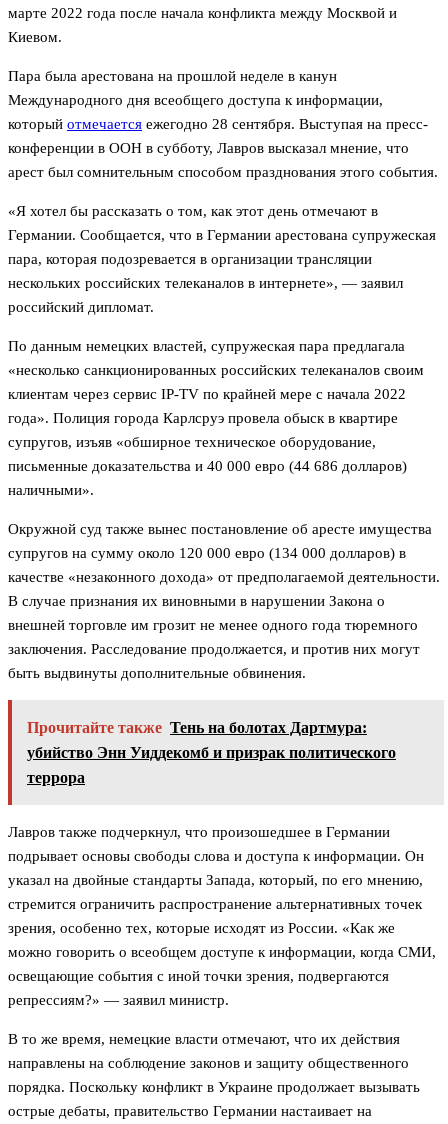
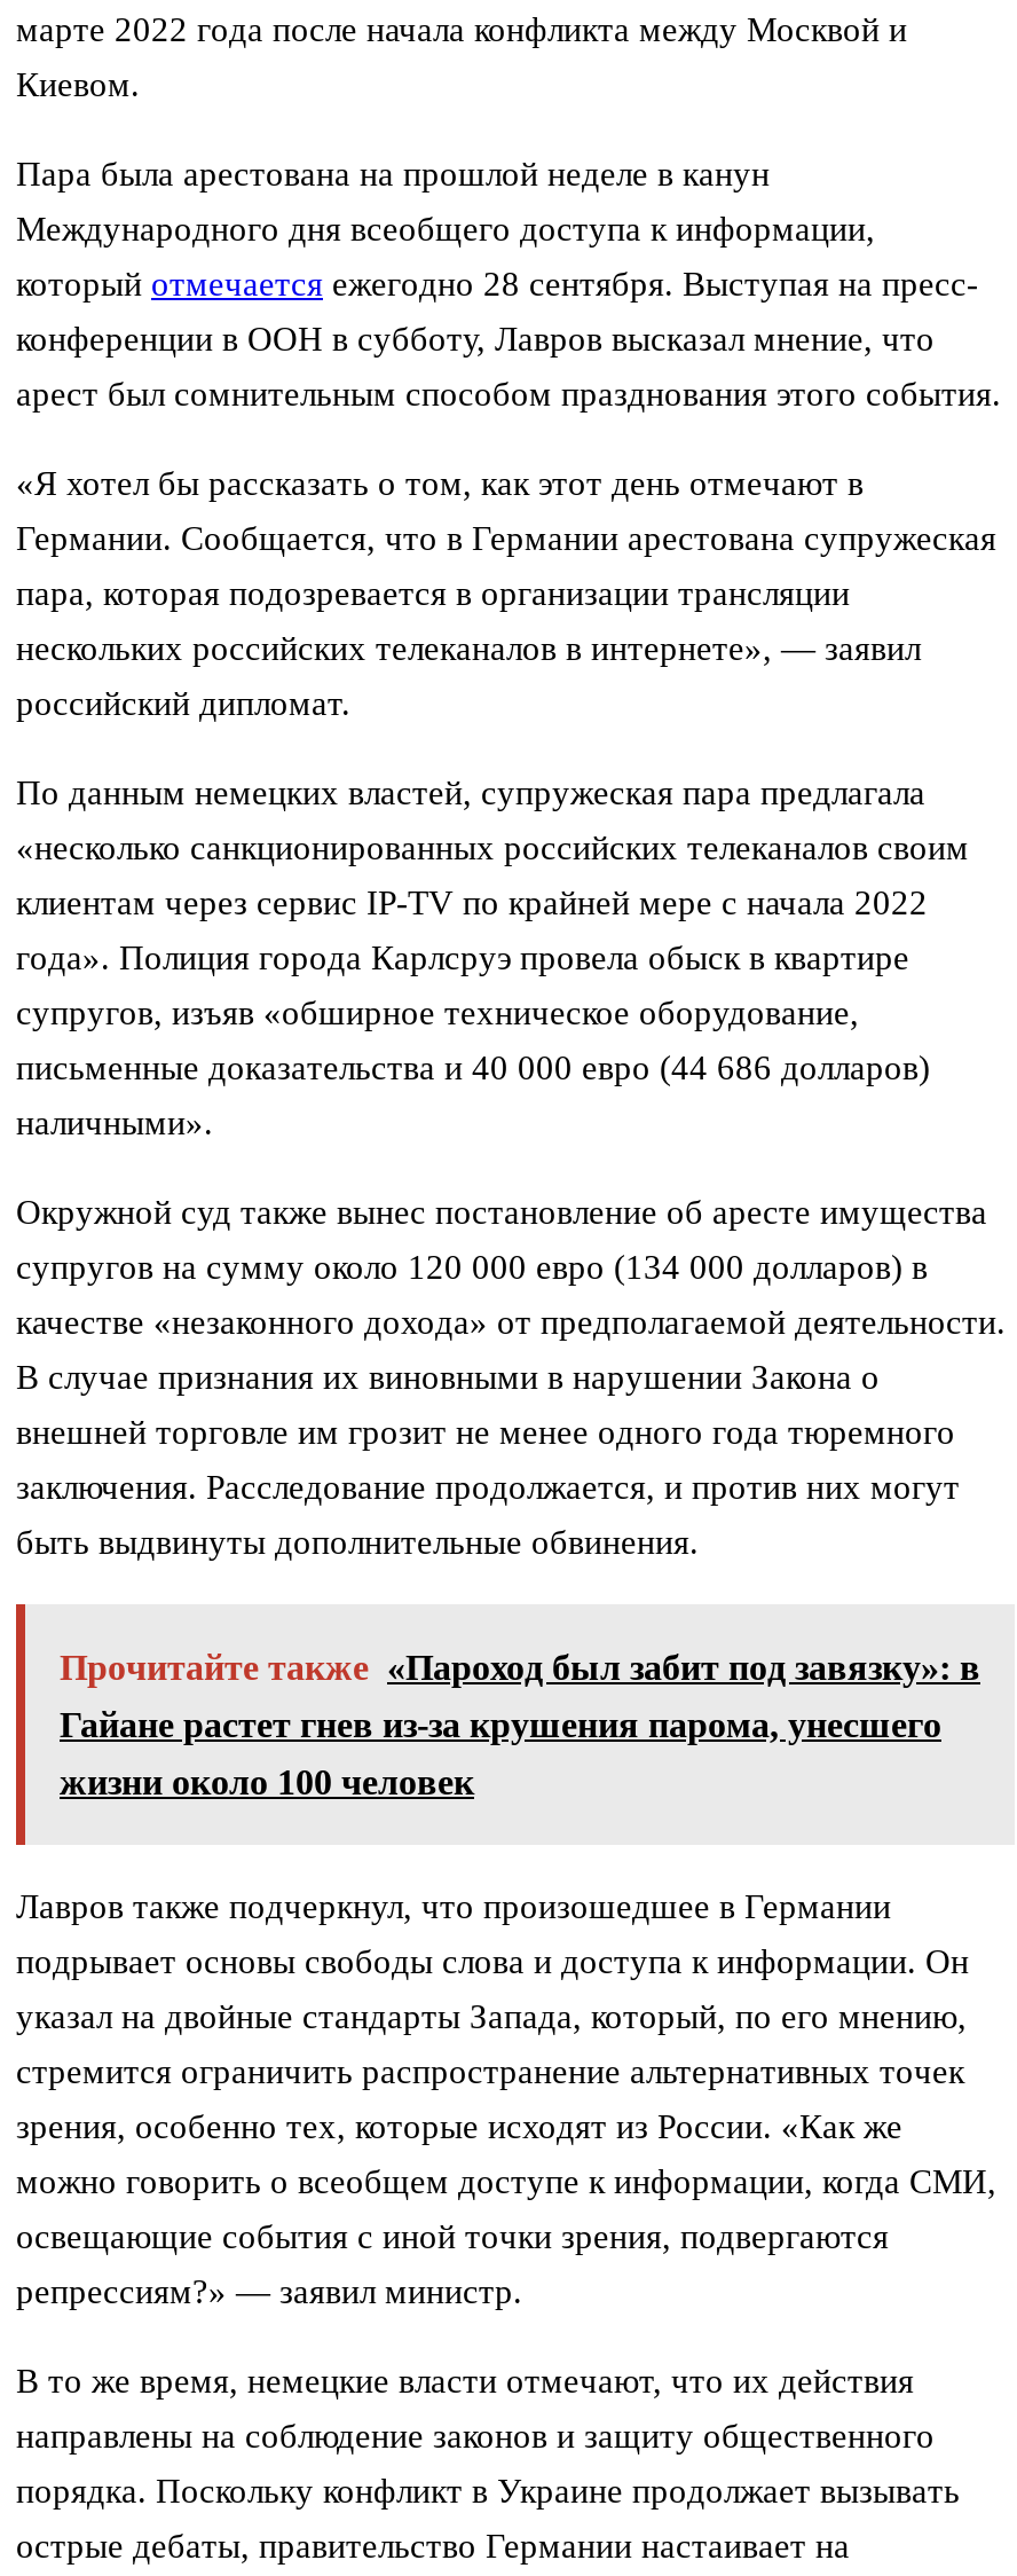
- Прочитайте также Тень на болотах Дартмура:
+ Прочитайте также «Пароход был забит под завязку»: в

- убийство Энн Уиддекомб и призрак политического
+ Гайане растет гнев из-за крушения парома, унесшего

- террора
+ жизни около 100 человек
